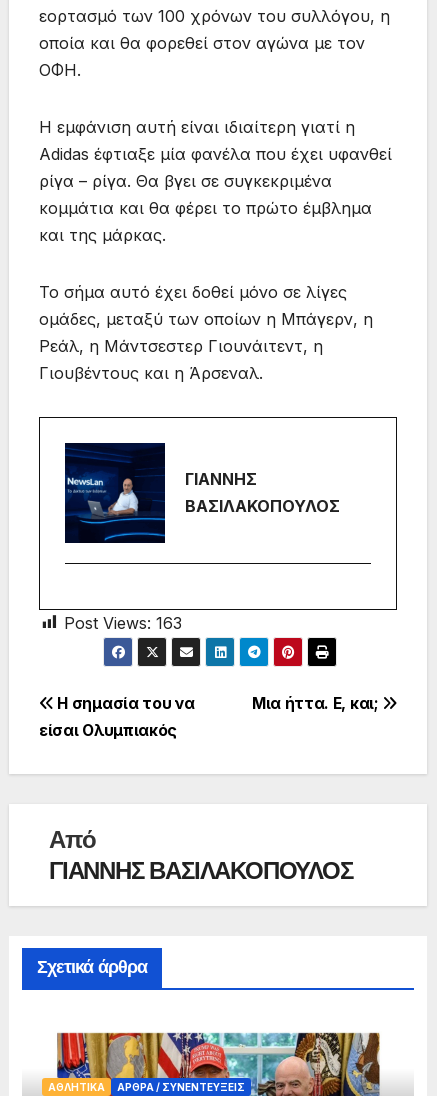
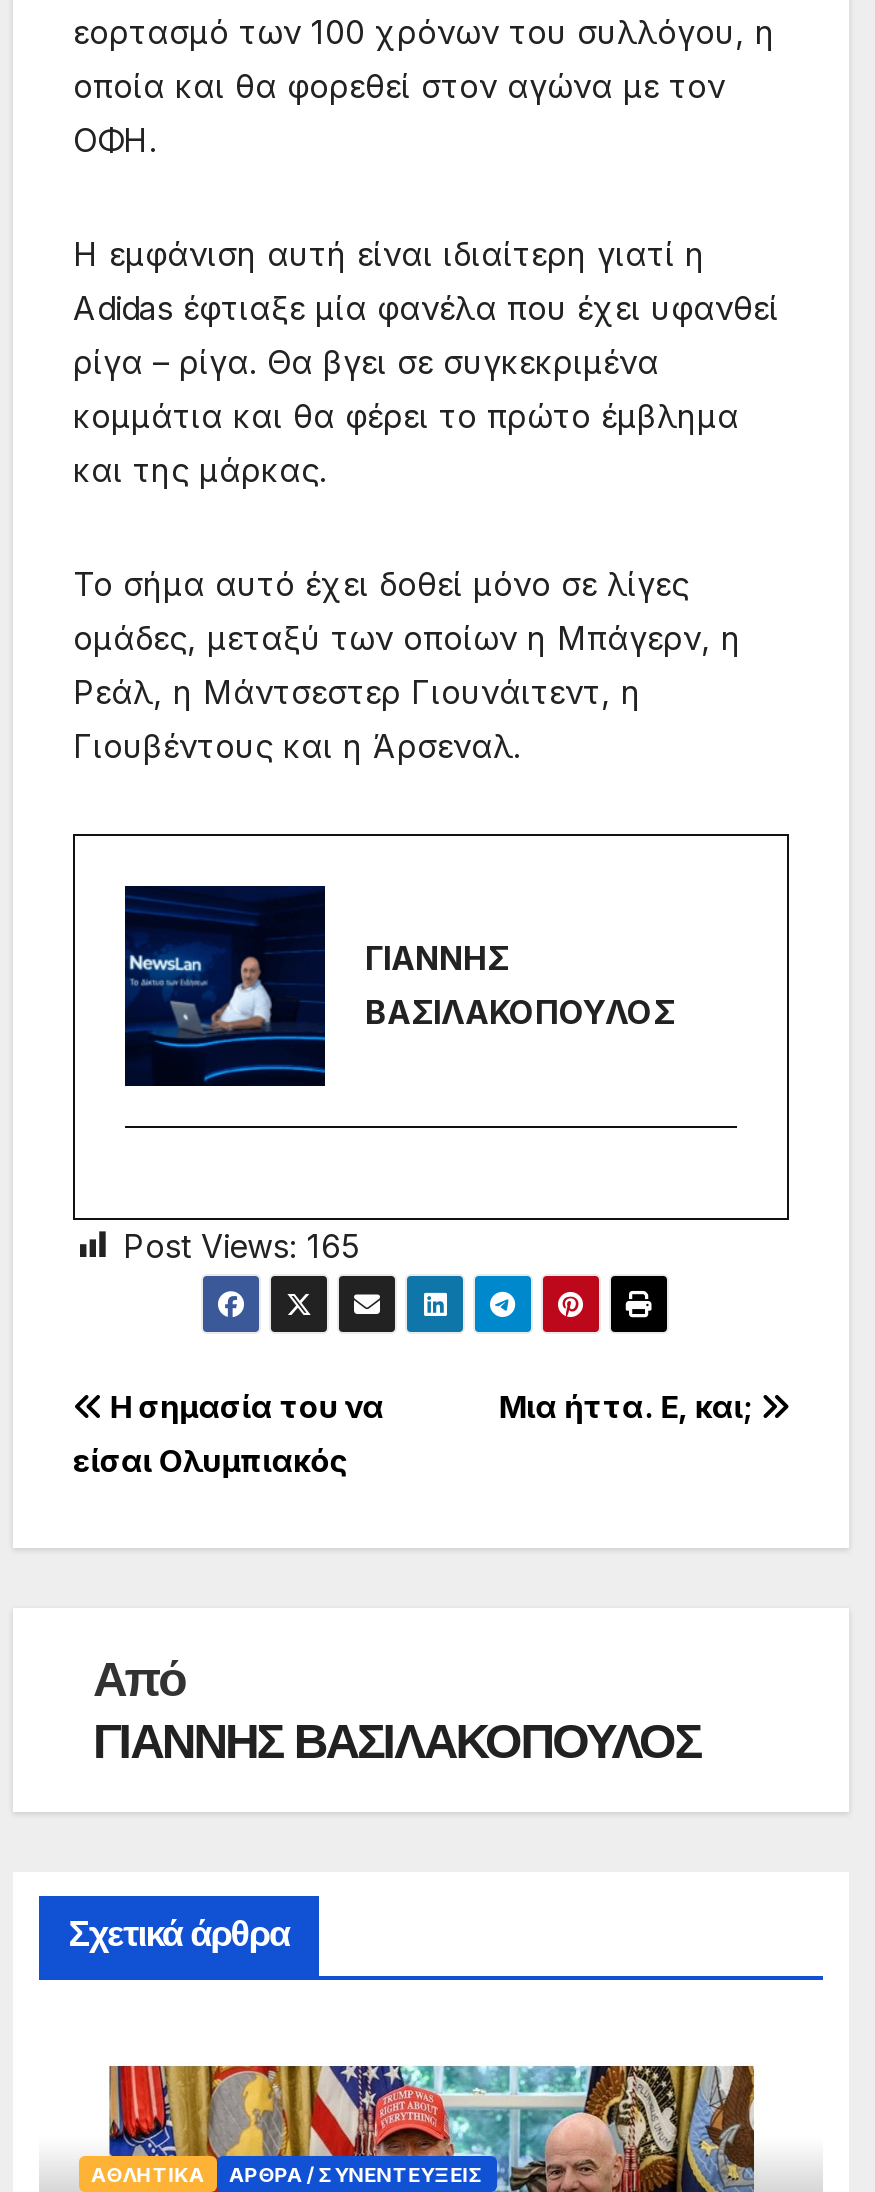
- Post Views: 163
+ Post Views: 165
